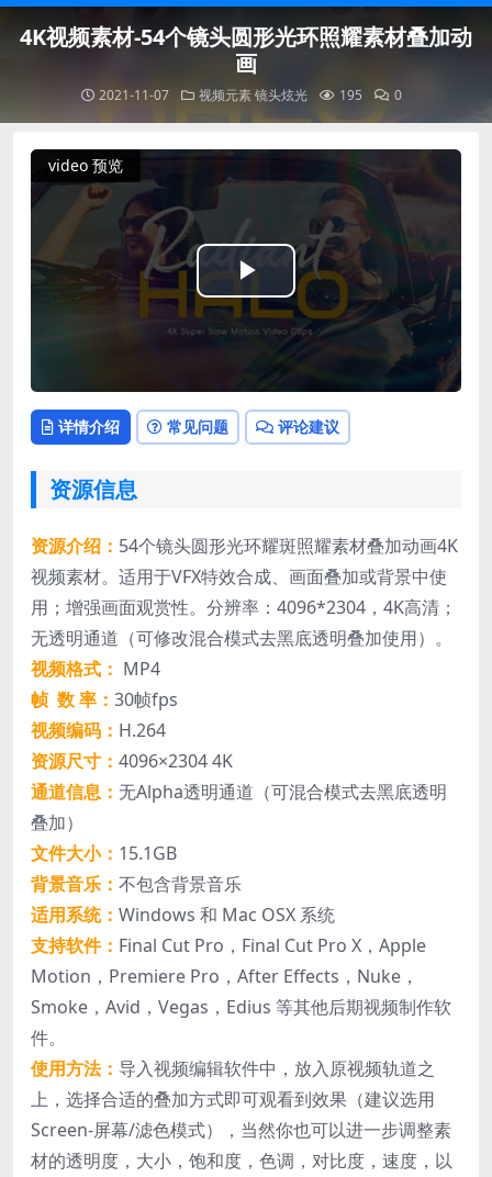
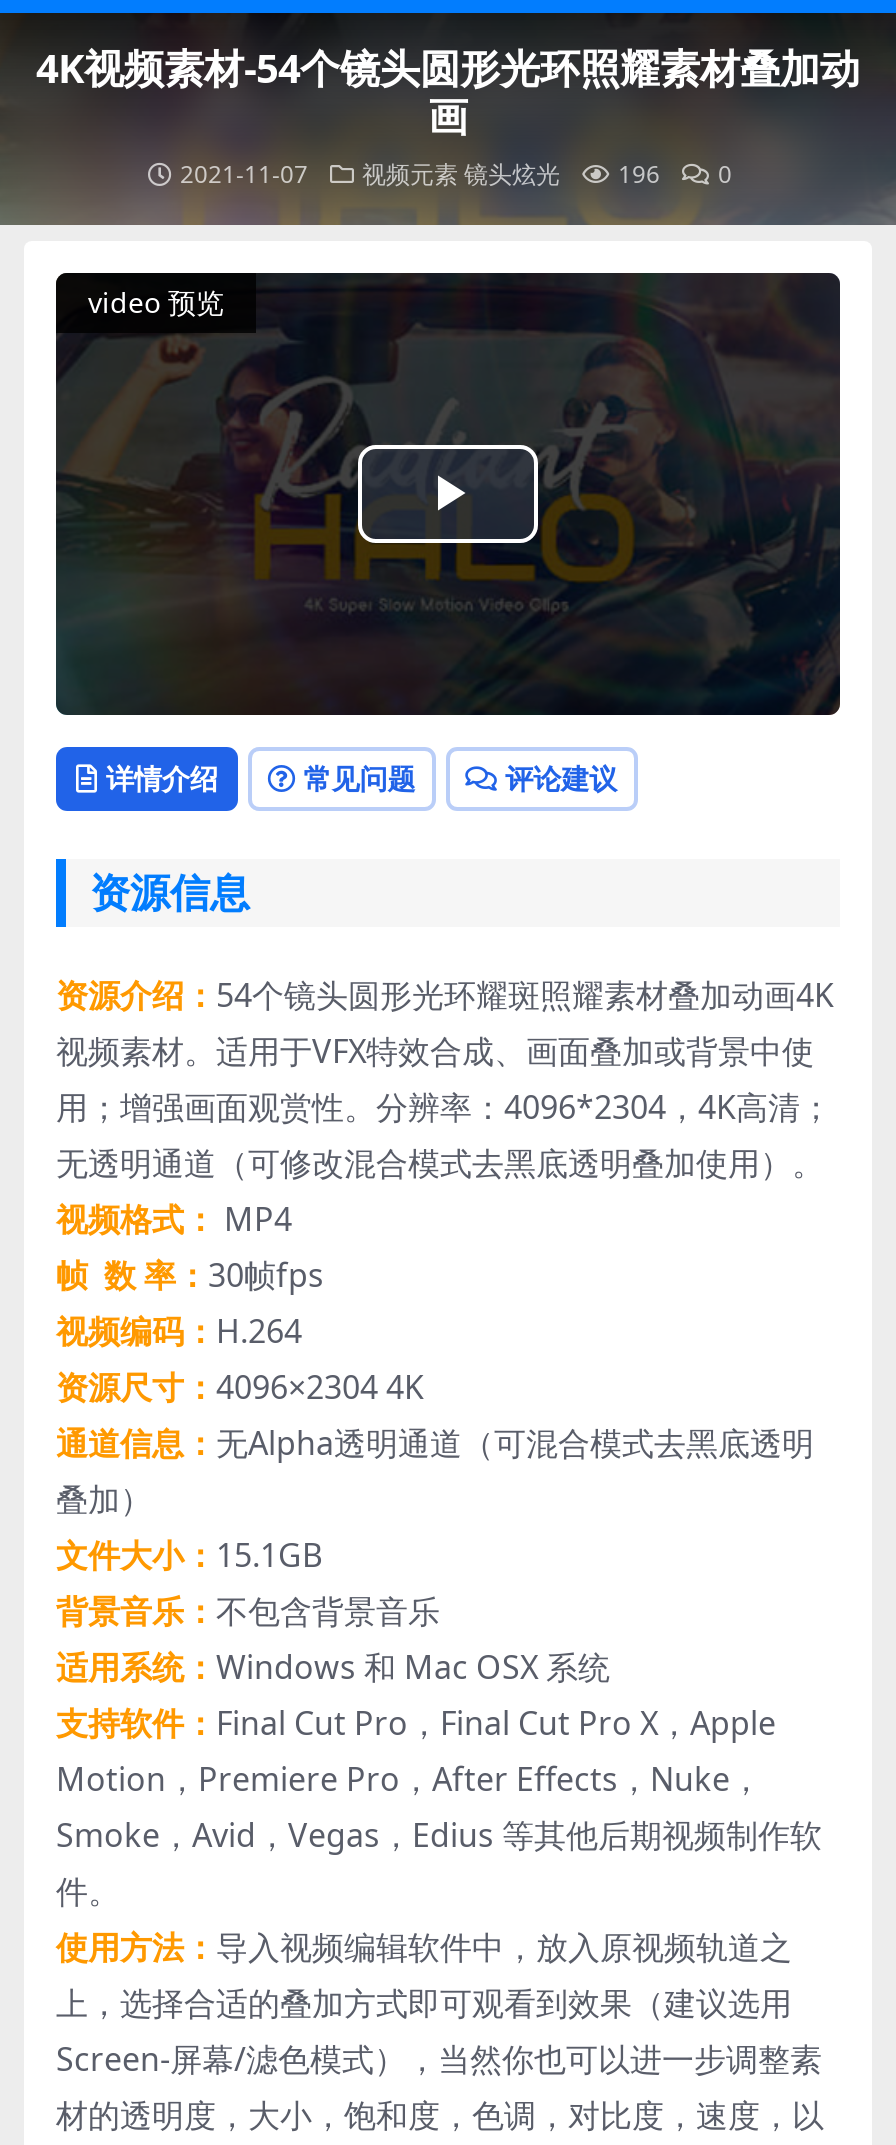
- 2021-11-07 视频元素 镜头炫光 195 0
+ 2021-11-07 视频元素 镜头炫光 196 0
